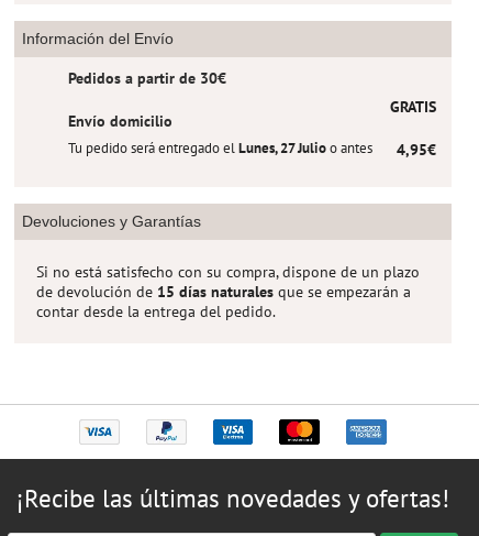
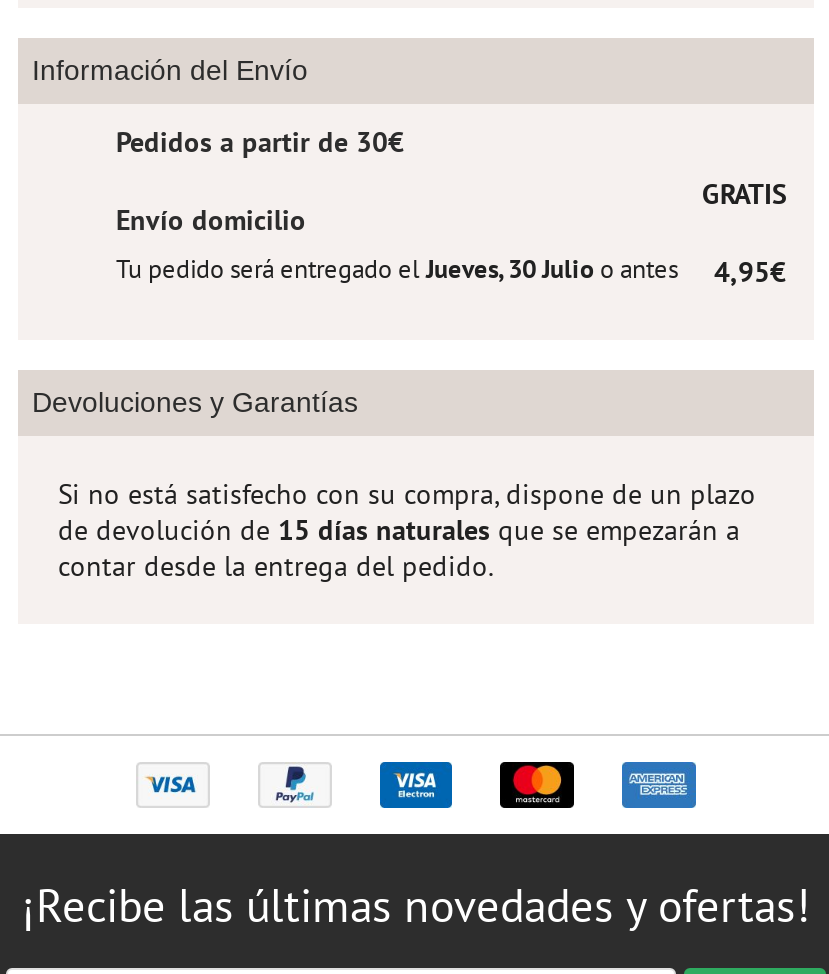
- Tu pedido será entregado el Lunes, 27 Julio o antes
+ Tu pedido será entregado el Jueves, 30 Julio o antes
